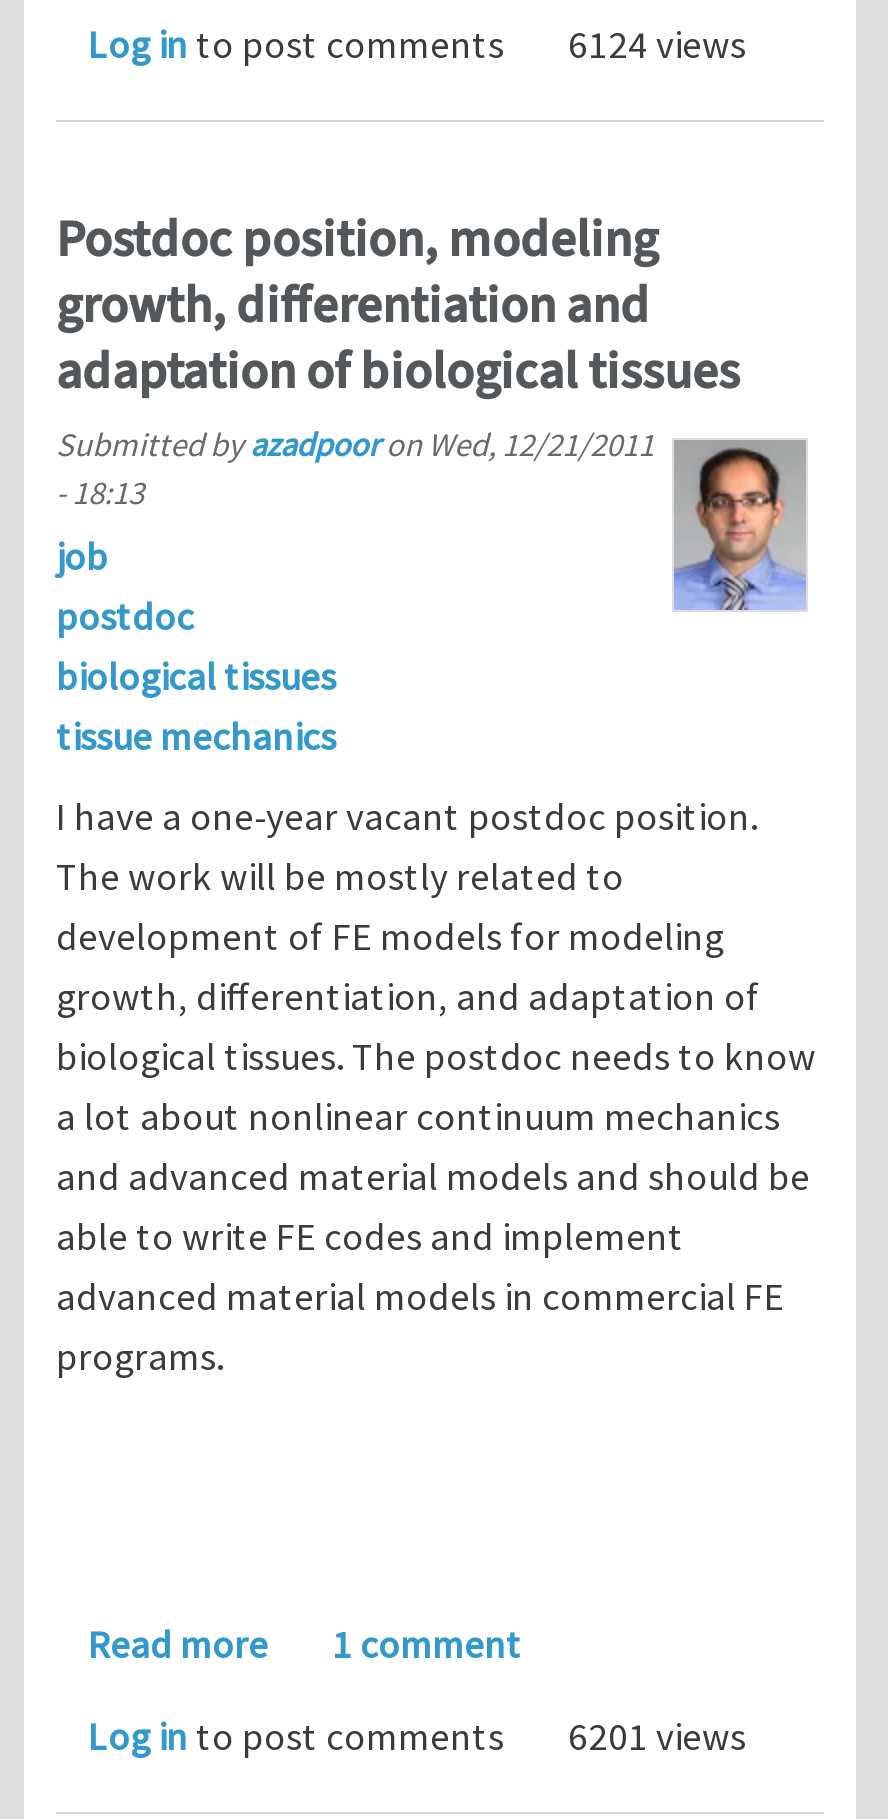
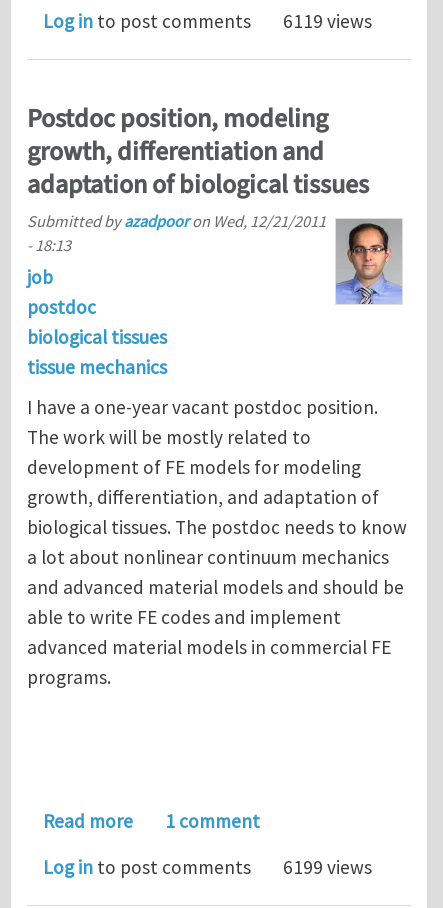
- Log in to post comments 6124 views
+ Log in to post comments 6119 views

- Log in to post comments 6201 views
+ Log in to post comments 6199 views
